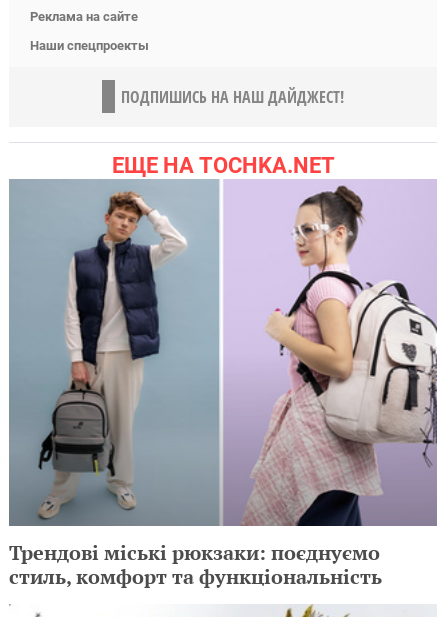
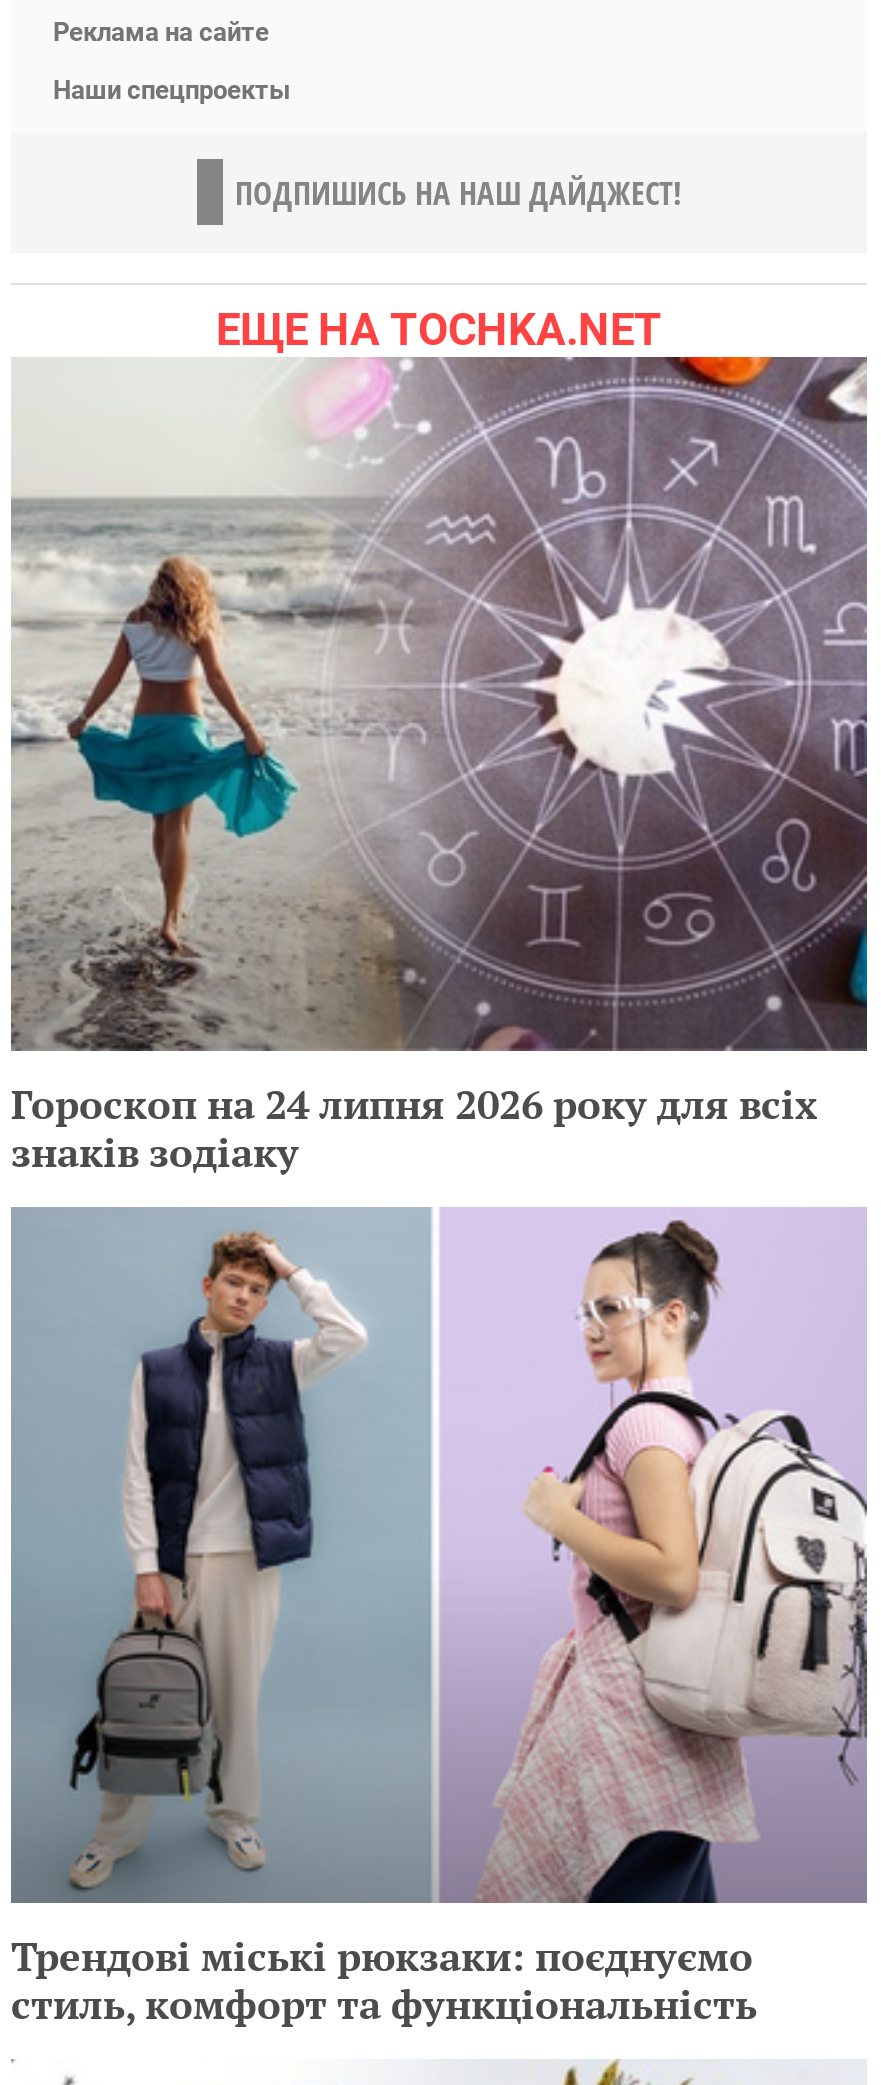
+ [image]
+ Гороскоп на 24 липня 2026 року для всіх
+ знаків зодіаку
